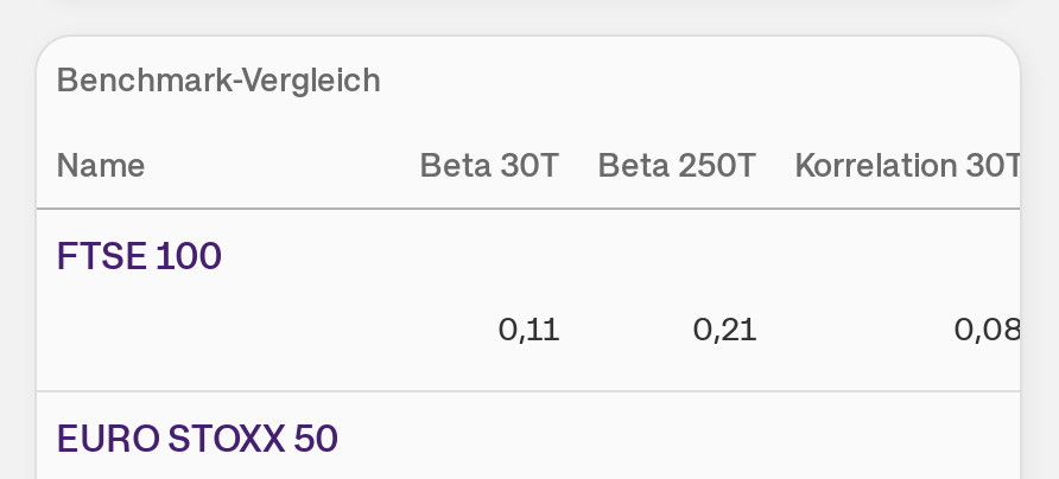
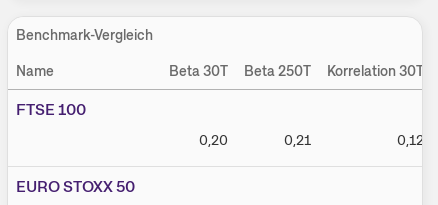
- 0,11
+ 0,20

- 0,08
+ 0,12
